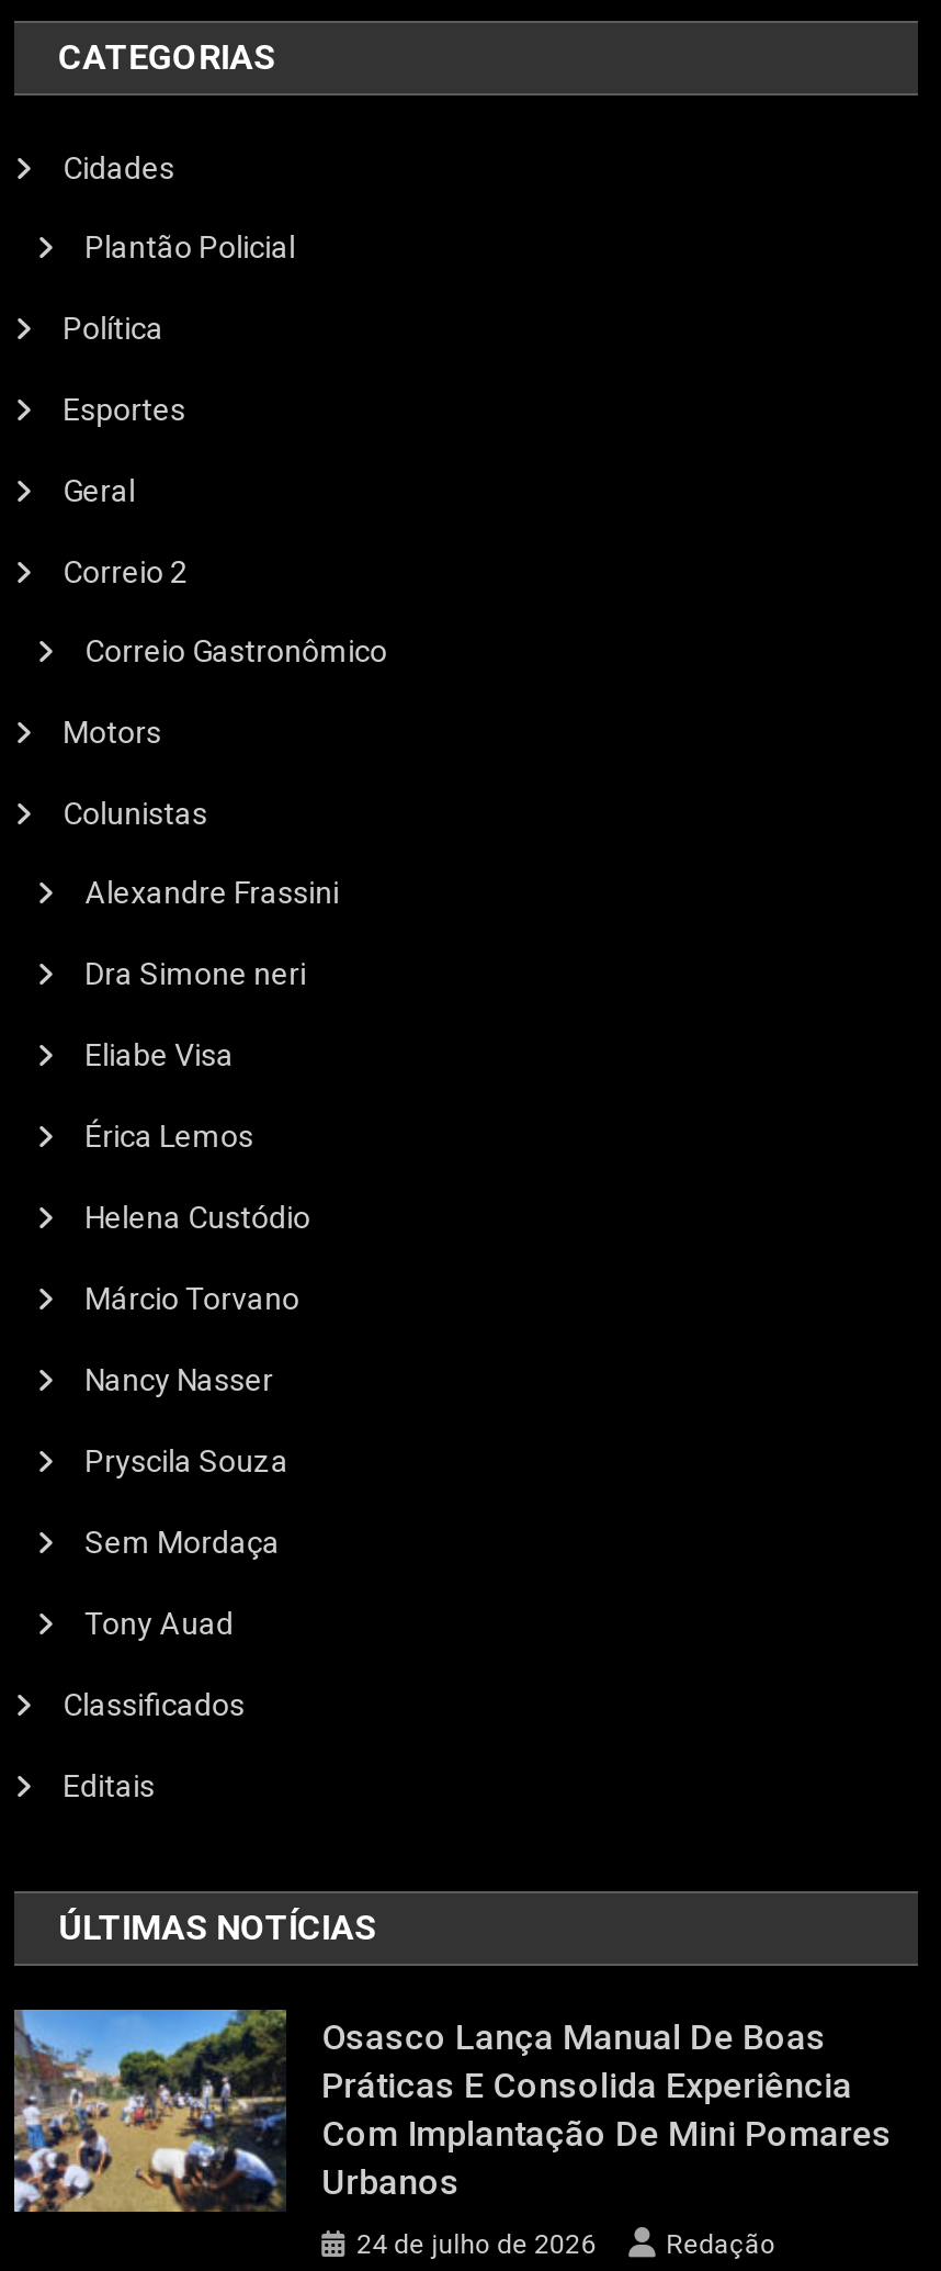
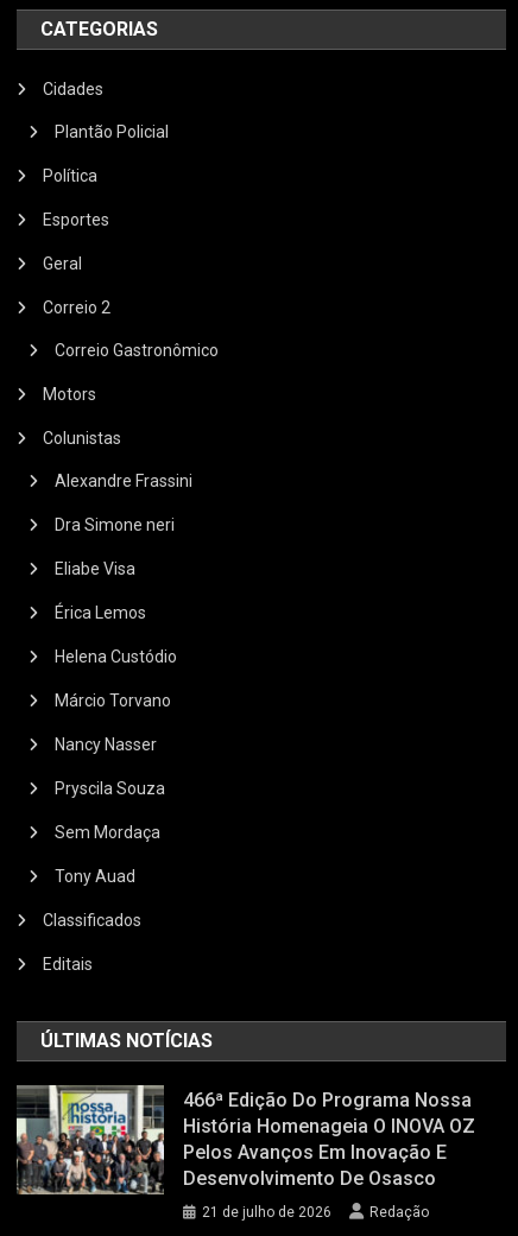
- [image]
- Osasco Lança Manual De Boas
- Práticas E Consolida Experiência
- Com Implantação De Mini Pomares
- Urbanos
+ [image]
+ 466ª Edição Do Programa Nossa
+ História Homenageia O INOVA OZ
+ Pelos Avanços Em Inovação E
+ Desenvolvimento De Osasco

- 24 de julho de 2026
+ 21 de julho de 2026
